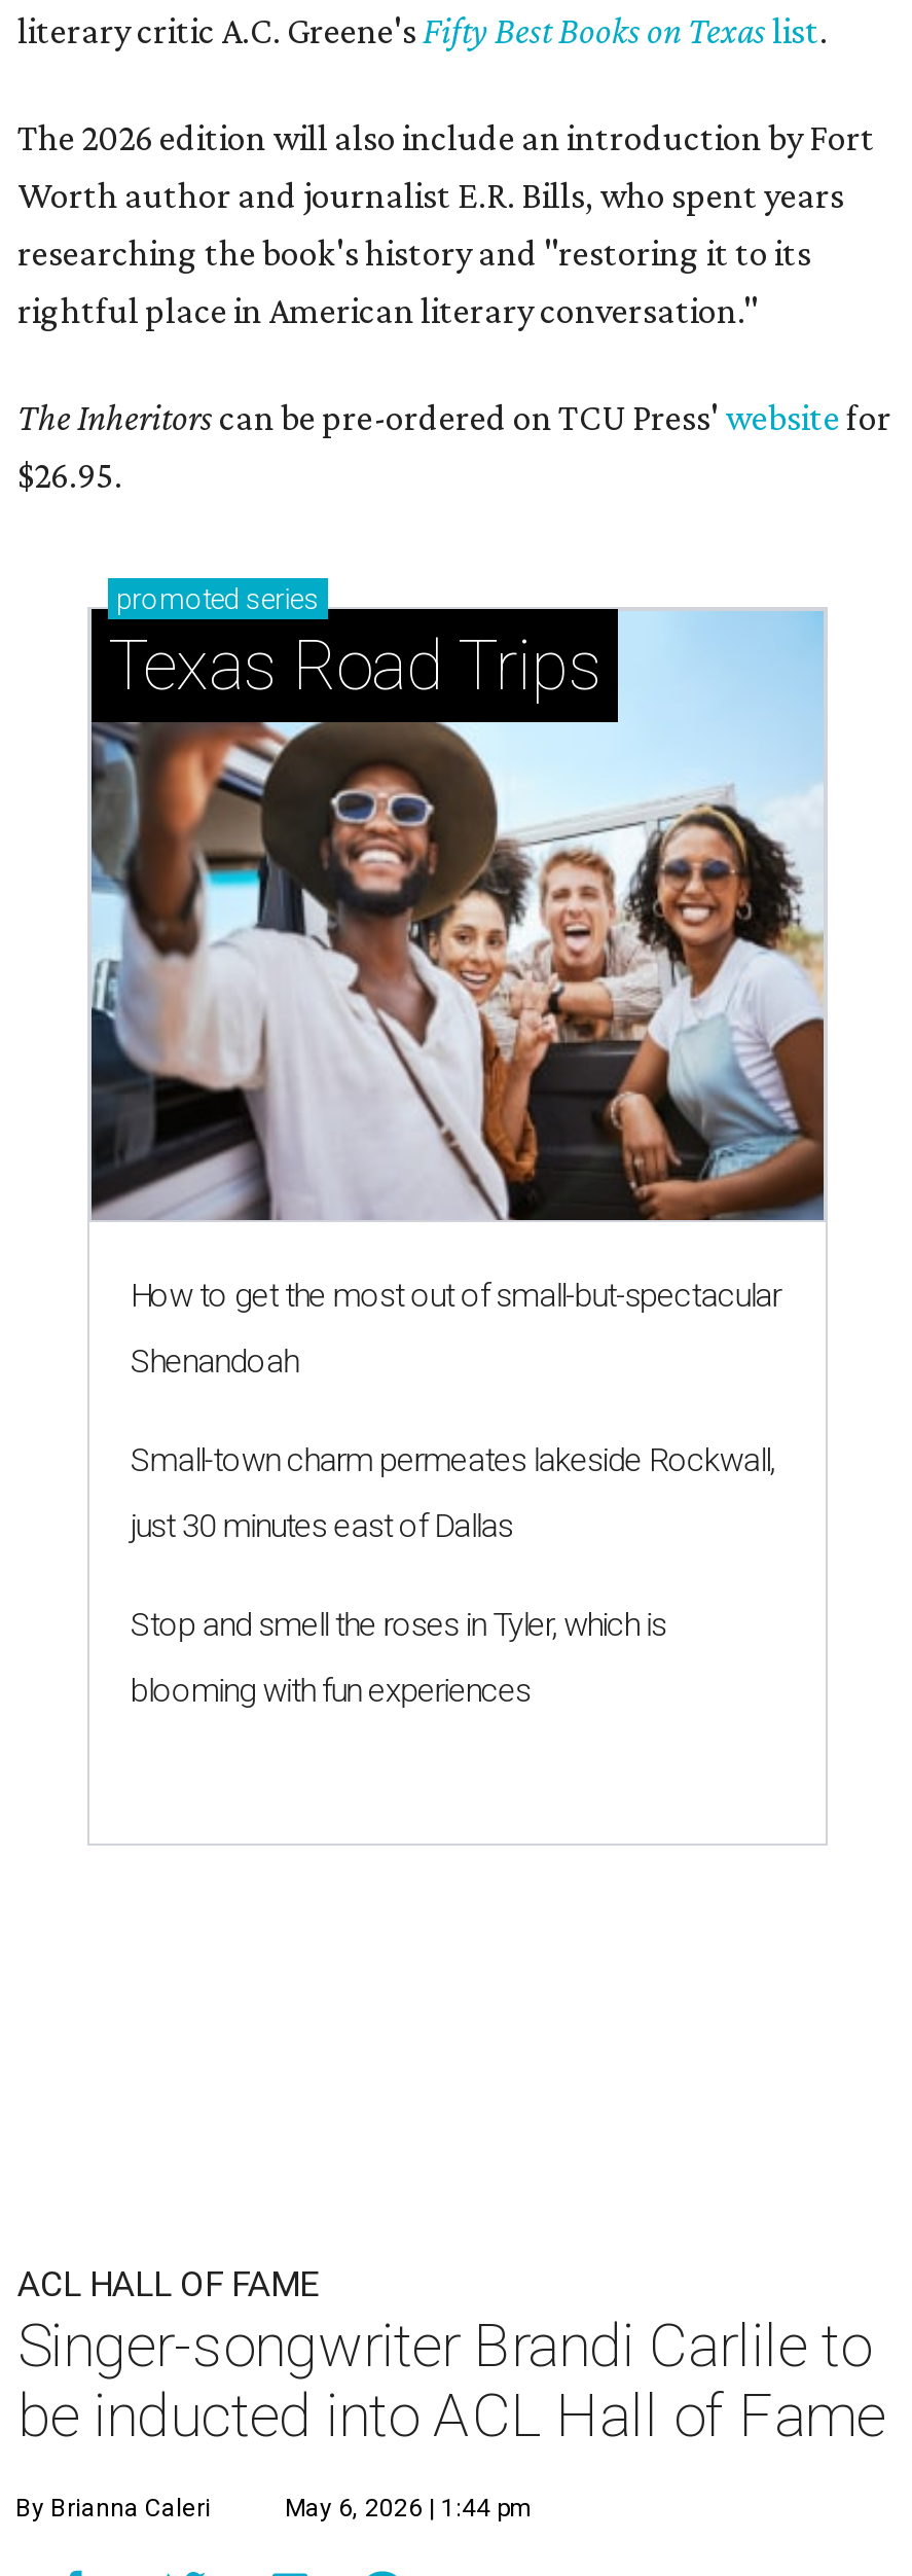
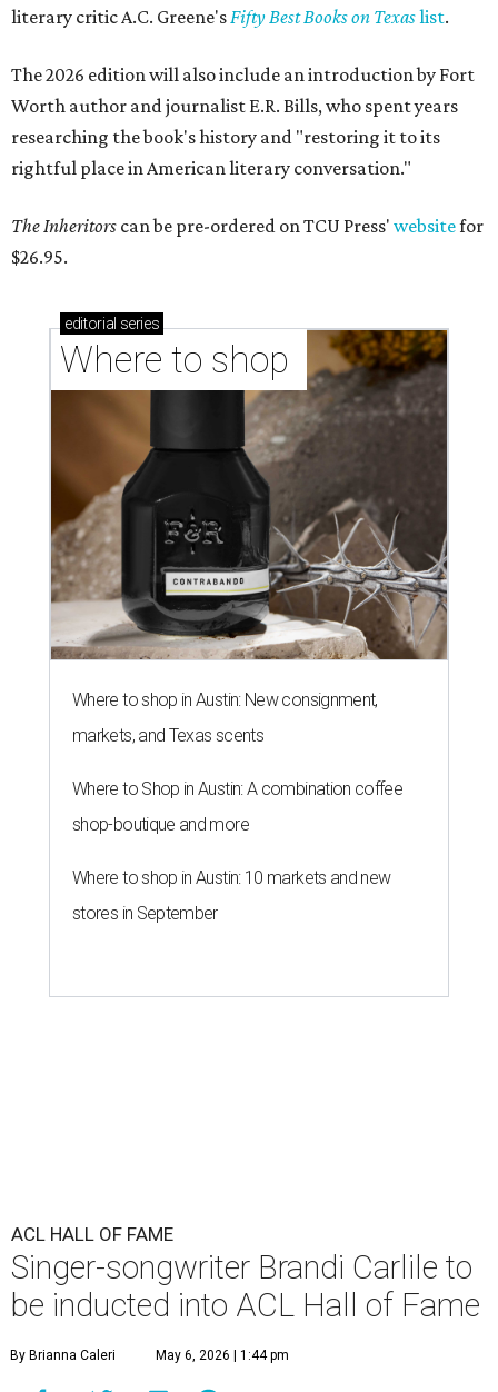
- [image]
- promoted series
- Texas Road Trips
+ [image]
+ editorial series
+ Where to shop

- How to get the most out of small-but-spectacular
+ Where to shop in Austin: New consignment,

- Shenandoah
+ markets, and Texas scents

- Small-town charm permeates lakeside Rockwall,
+ Where to Shop in Austin: A combination coffee

- just 30 minutes east of Dallas
+ shop-boutique and more

- Stop and smell the roses in Tyler, which is
+ Where to shop in Austin: 10 markets and new

- blooming with fun experiences
+ stores in September
